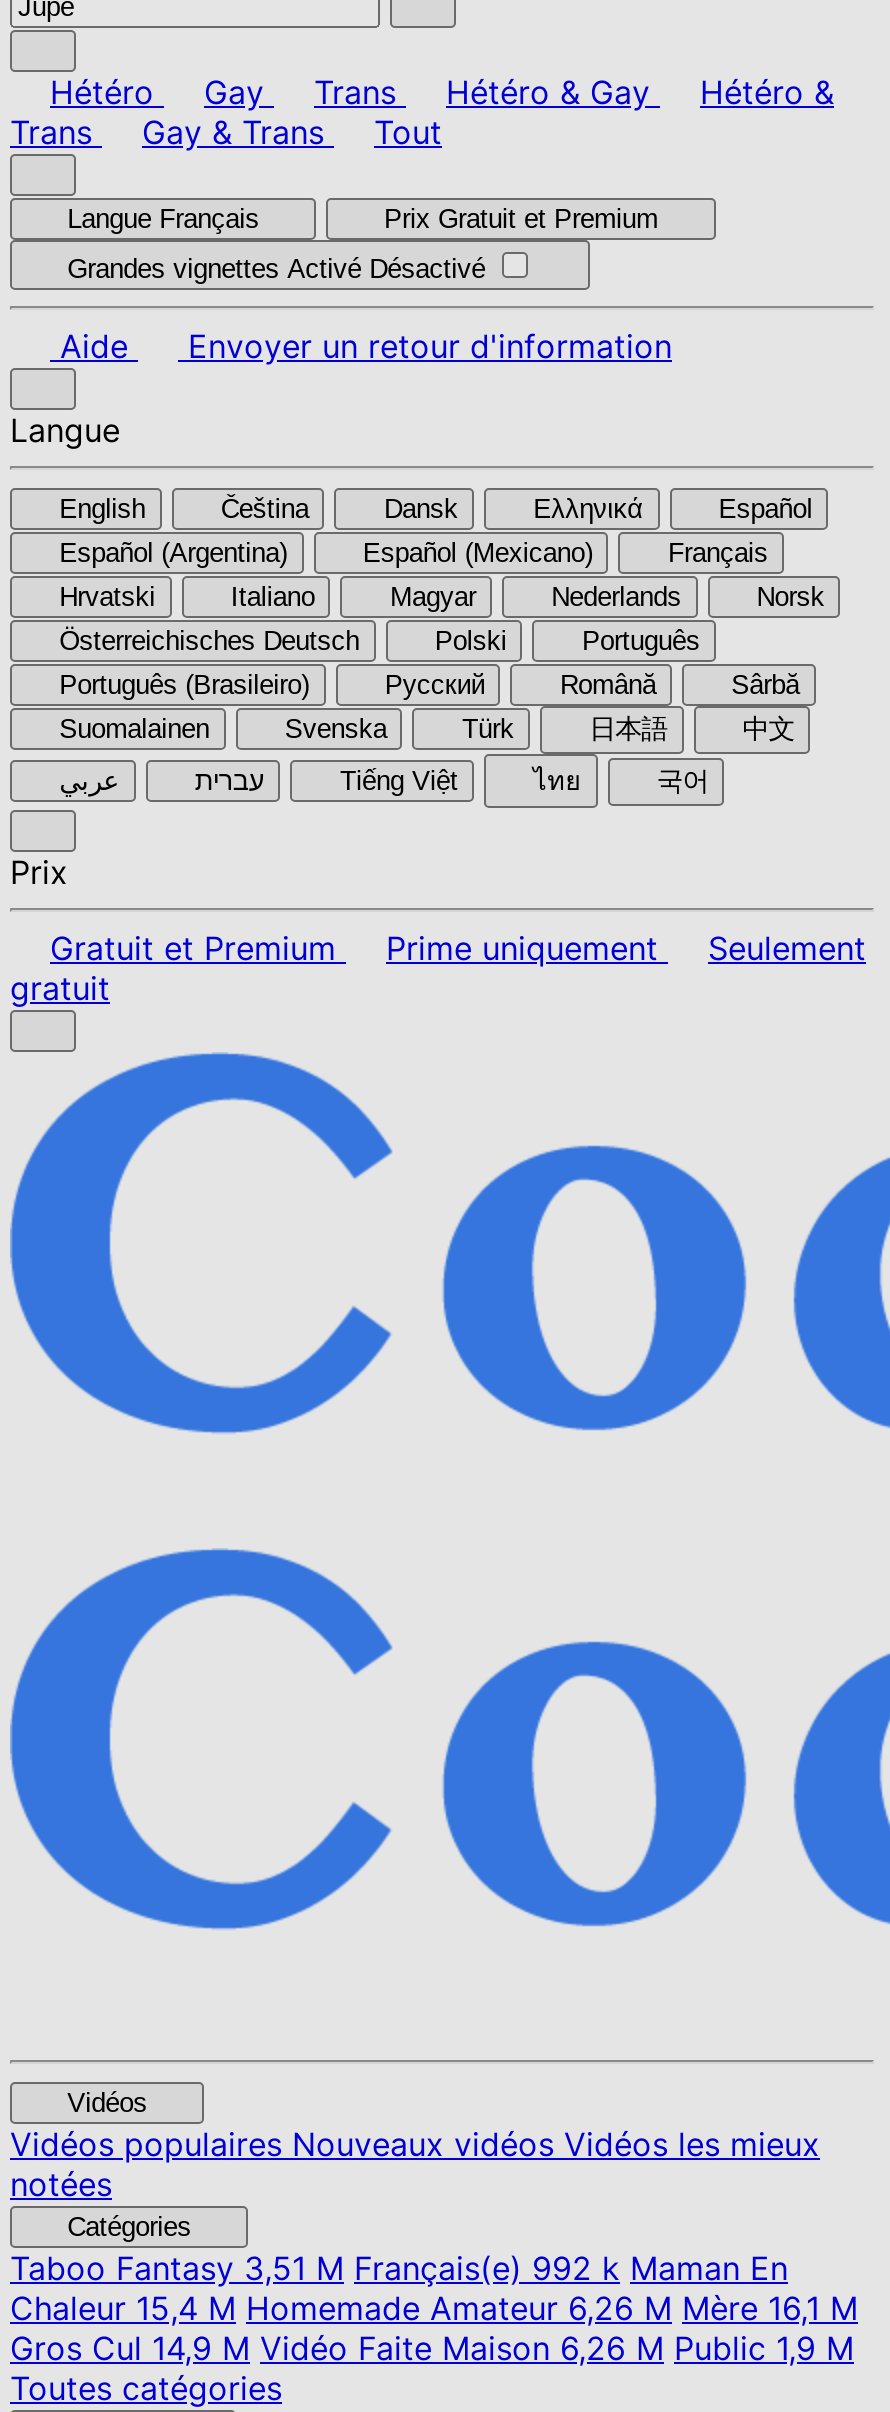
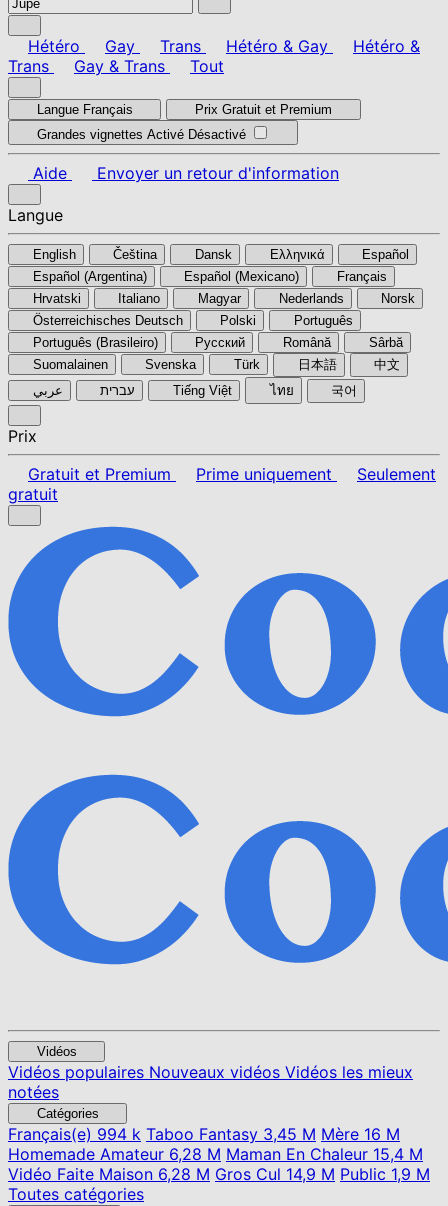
- Taboo Fantasy3,51 M Français(e) 992 k Maman En
- Chaleur 15,4 M Homemade Amateur 6,26 M Mère 16,1 M
- Gros Cul 14,9 M Vidéo Faite Maison 6,26 M Public 1,9 M
+ Français(e)994 k Taboo Fantasy 3,45 M Mère 16 M
+ Homemade Amateur 6,28 M Maman En Chaleur 15,4 M
+ Vidéo Faite Maison 6,28 M Gros Cul 14,9 M Public 1,9 M
